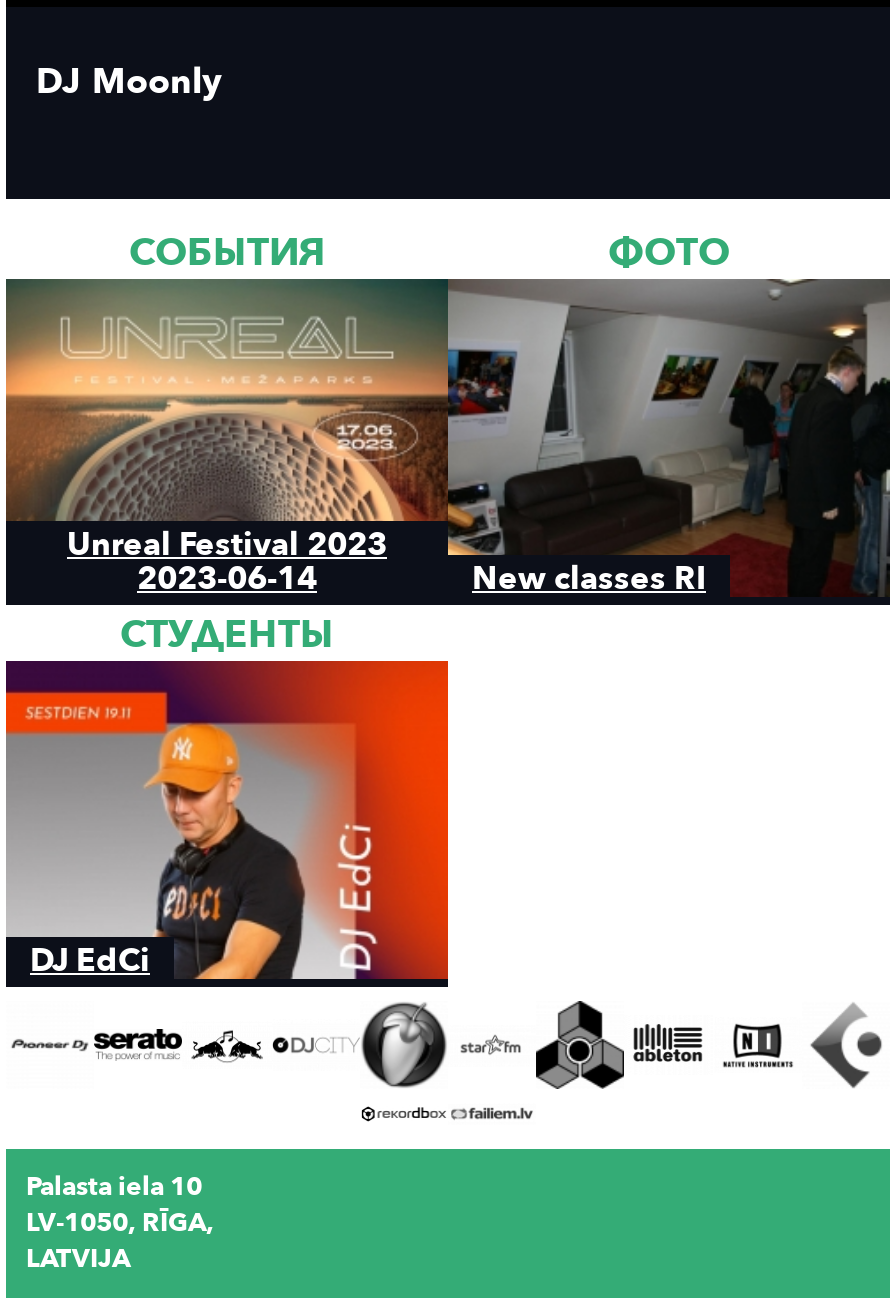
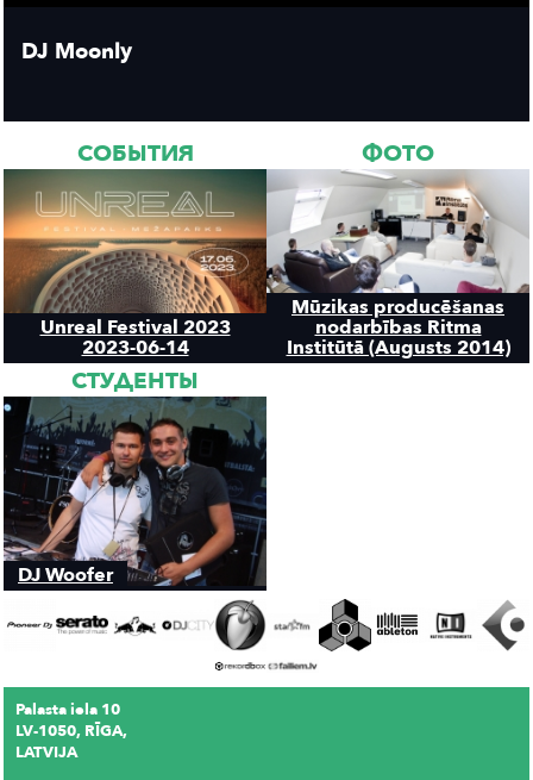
- [image]
- New classes RI
+ [image]
+ Mūzikas producēšanas
+ nodarbības Ritma
+ Institūtā (Augusts 2014)

- [image]
- DJ EdCi
+ [image]
+ DJ Woofer
